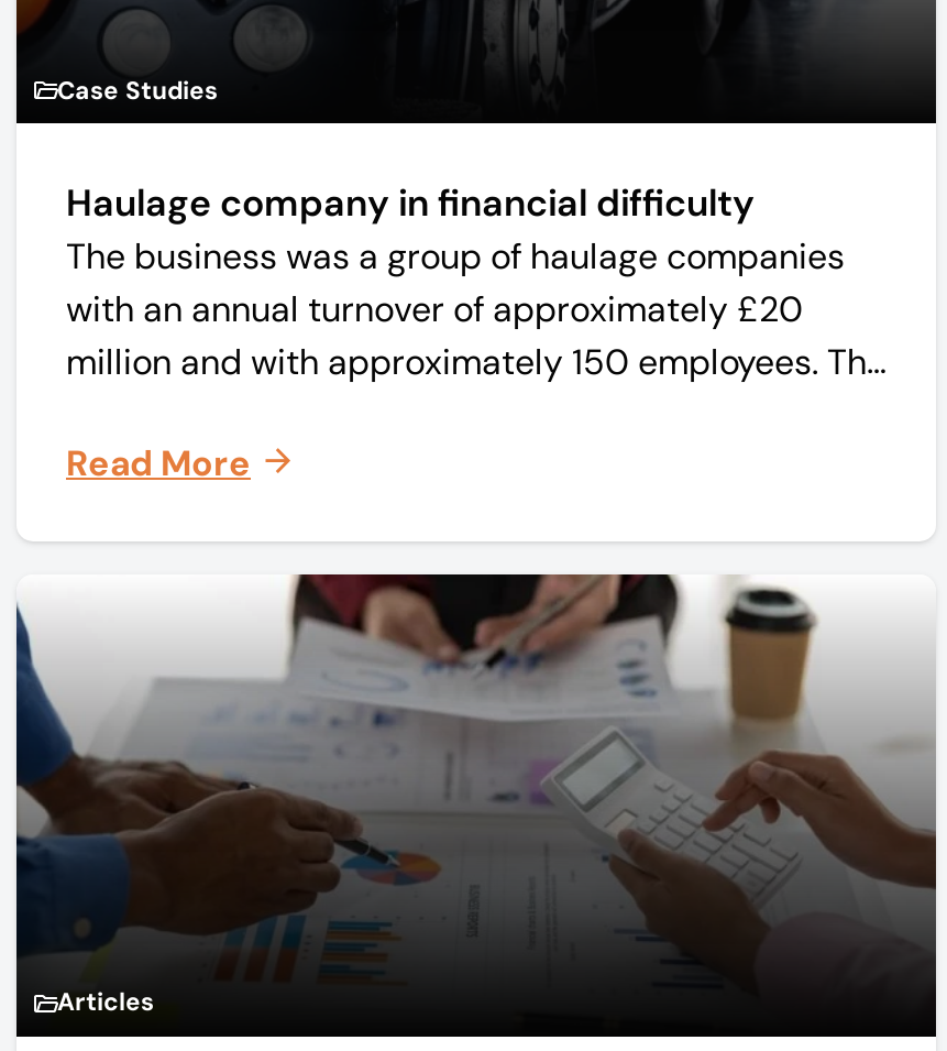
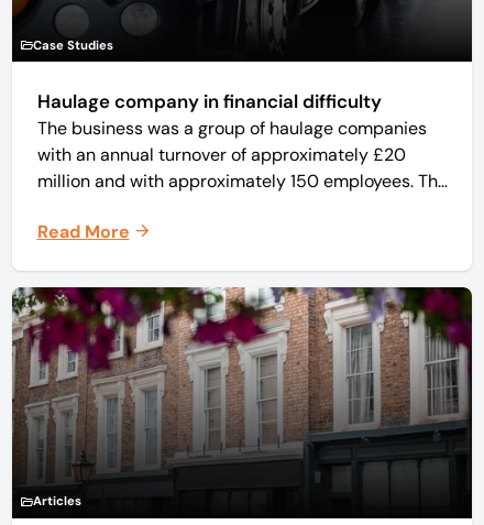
- [image]
+ [image]
